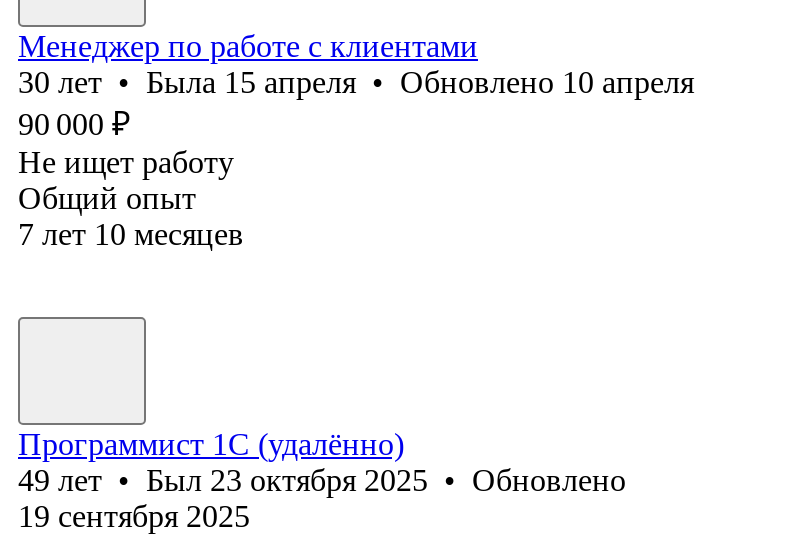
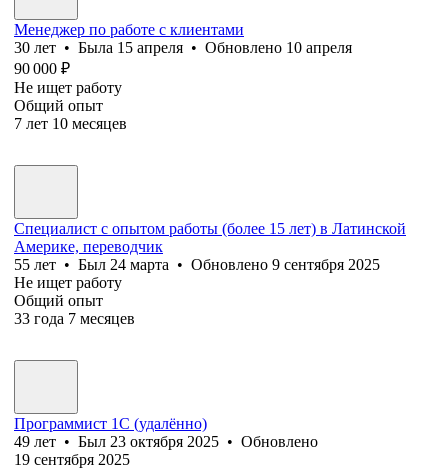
+ Специалист с опытом работы (более 15 лет) в Латинской
+ Америке, переводчик
+ 55 лет • Был 24 марта • Обновлено 9 сентября 2025
+ Не ищет работу
+ Общий опыт
+ 33 года 7 месяцев
